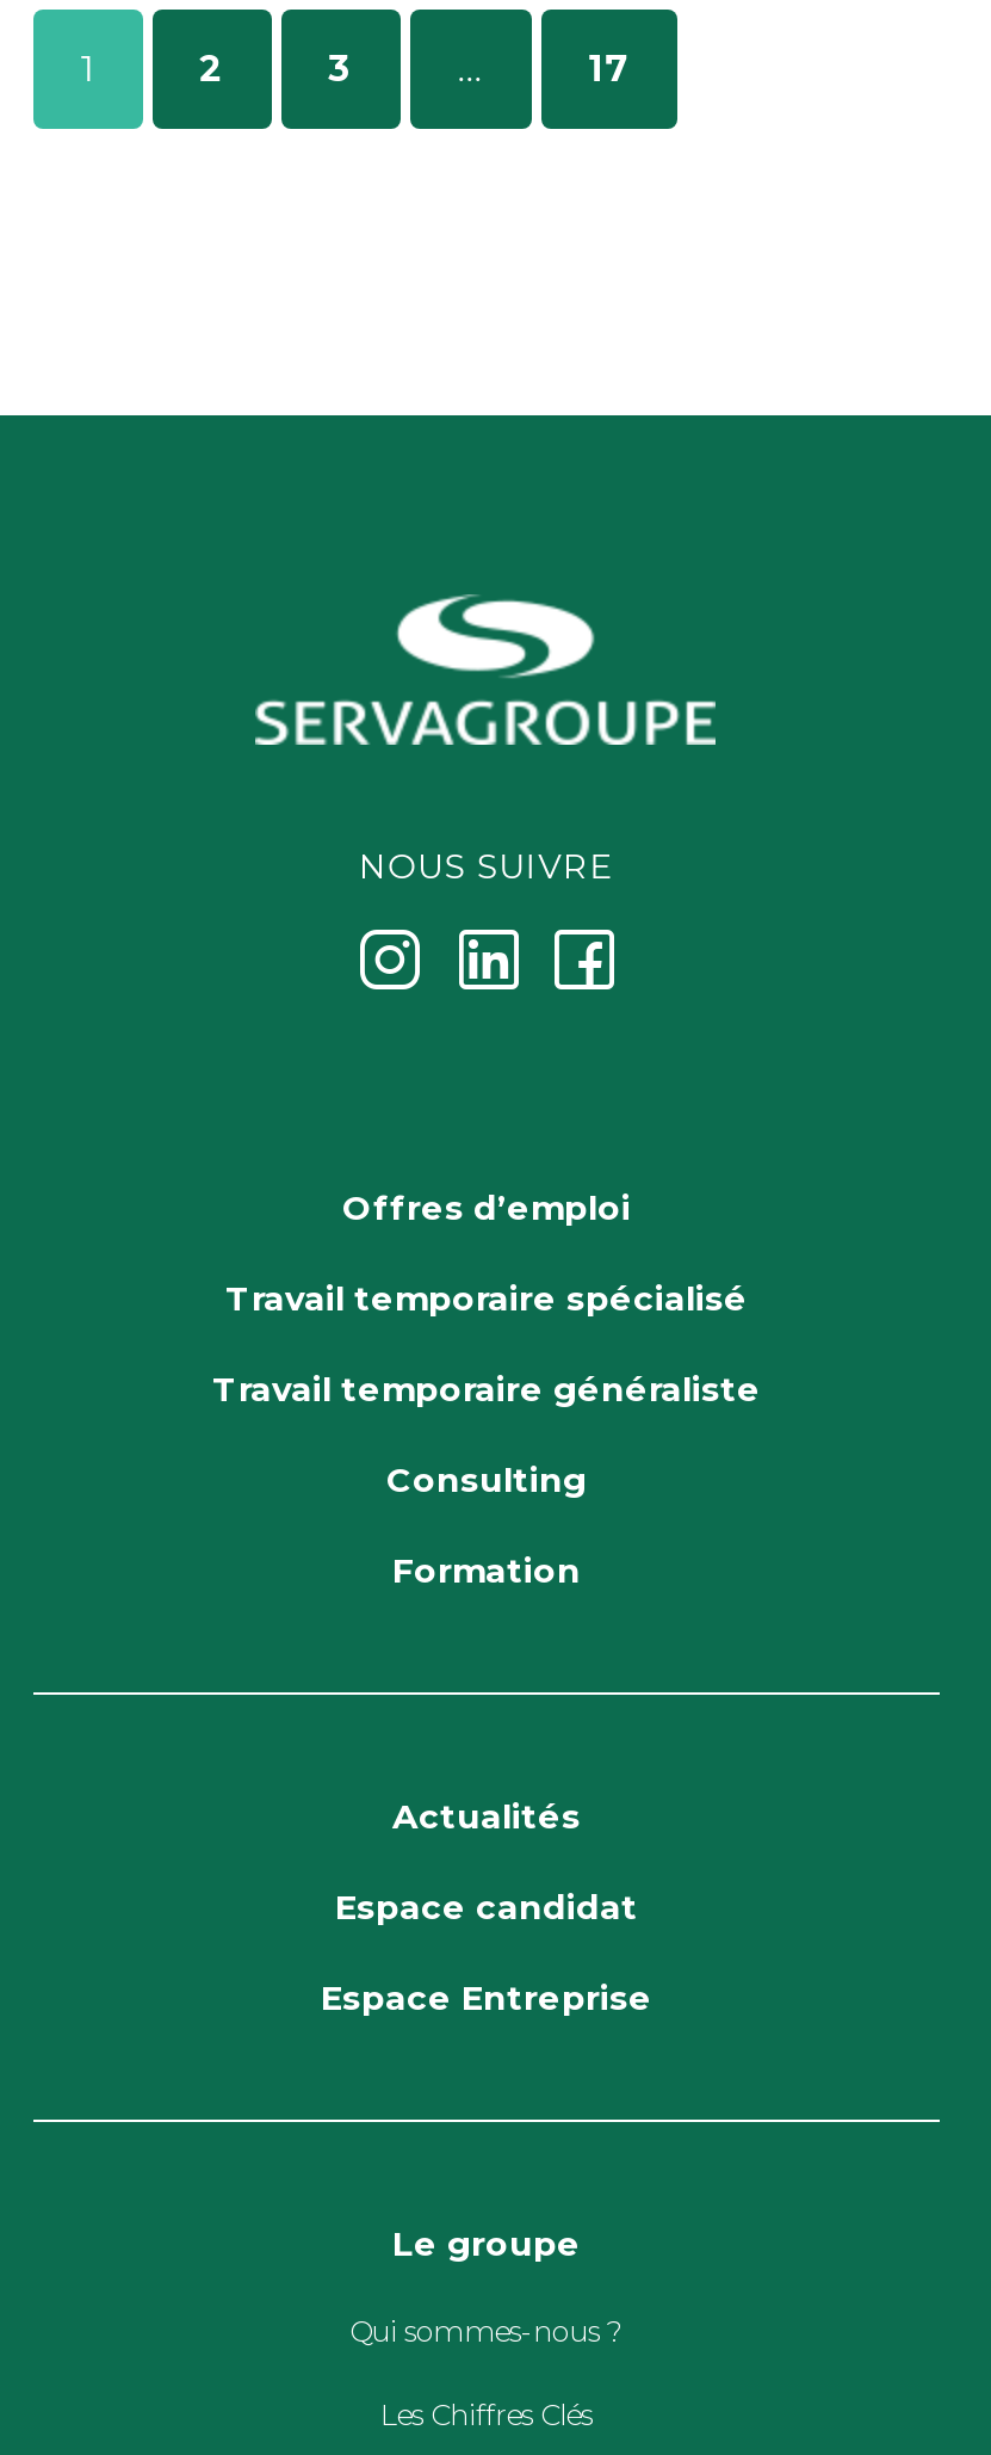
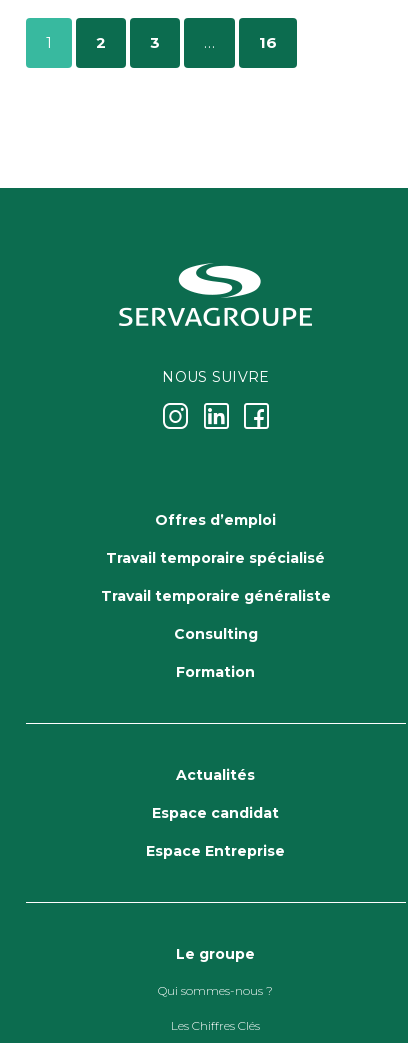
- 17
+ 16
